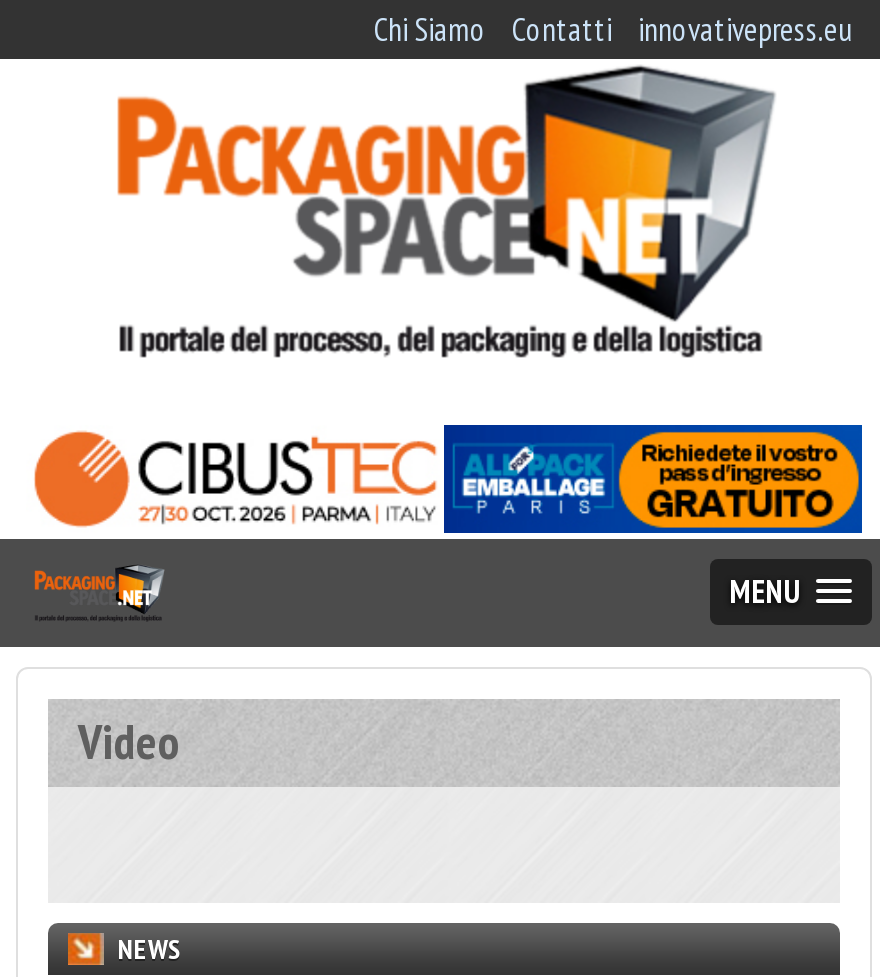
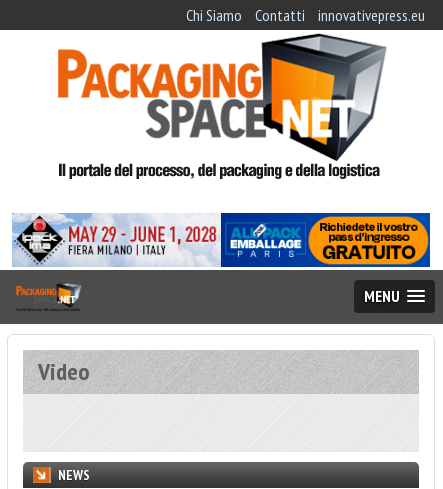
- [image]
+ [image]
